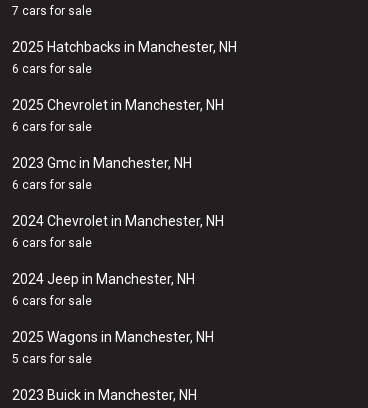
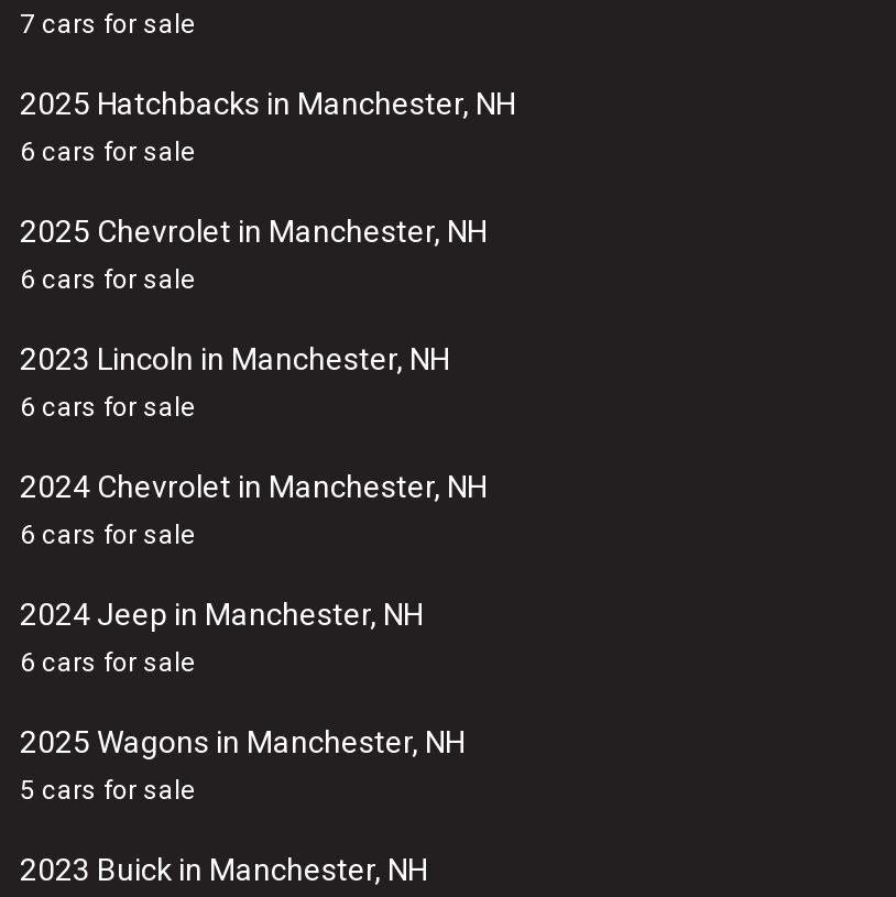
- 2023 Gmc in Manchester, NH
+ 2023 Lincoln in Manchester, NH
